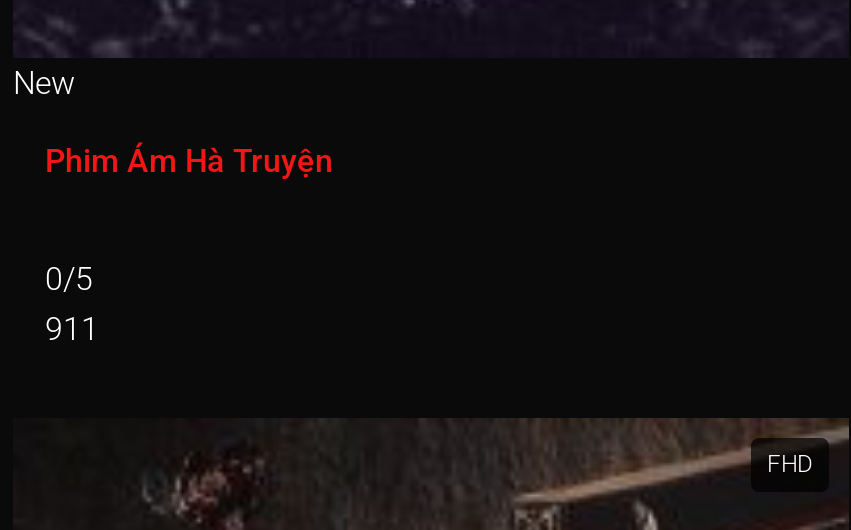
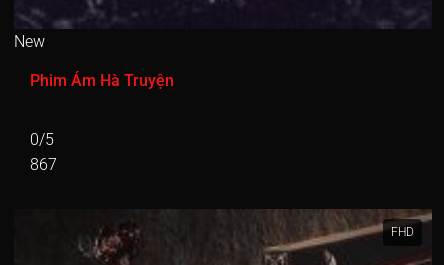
- 911
+ 867
